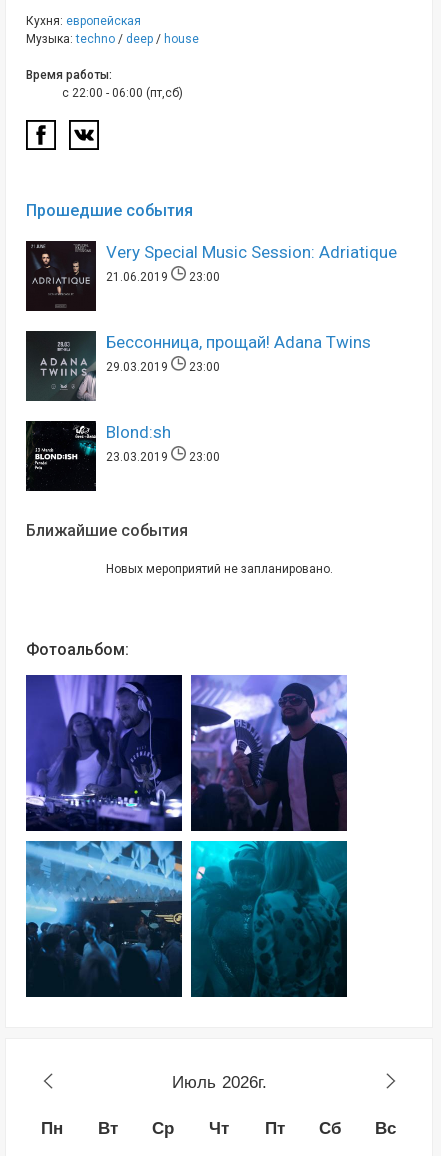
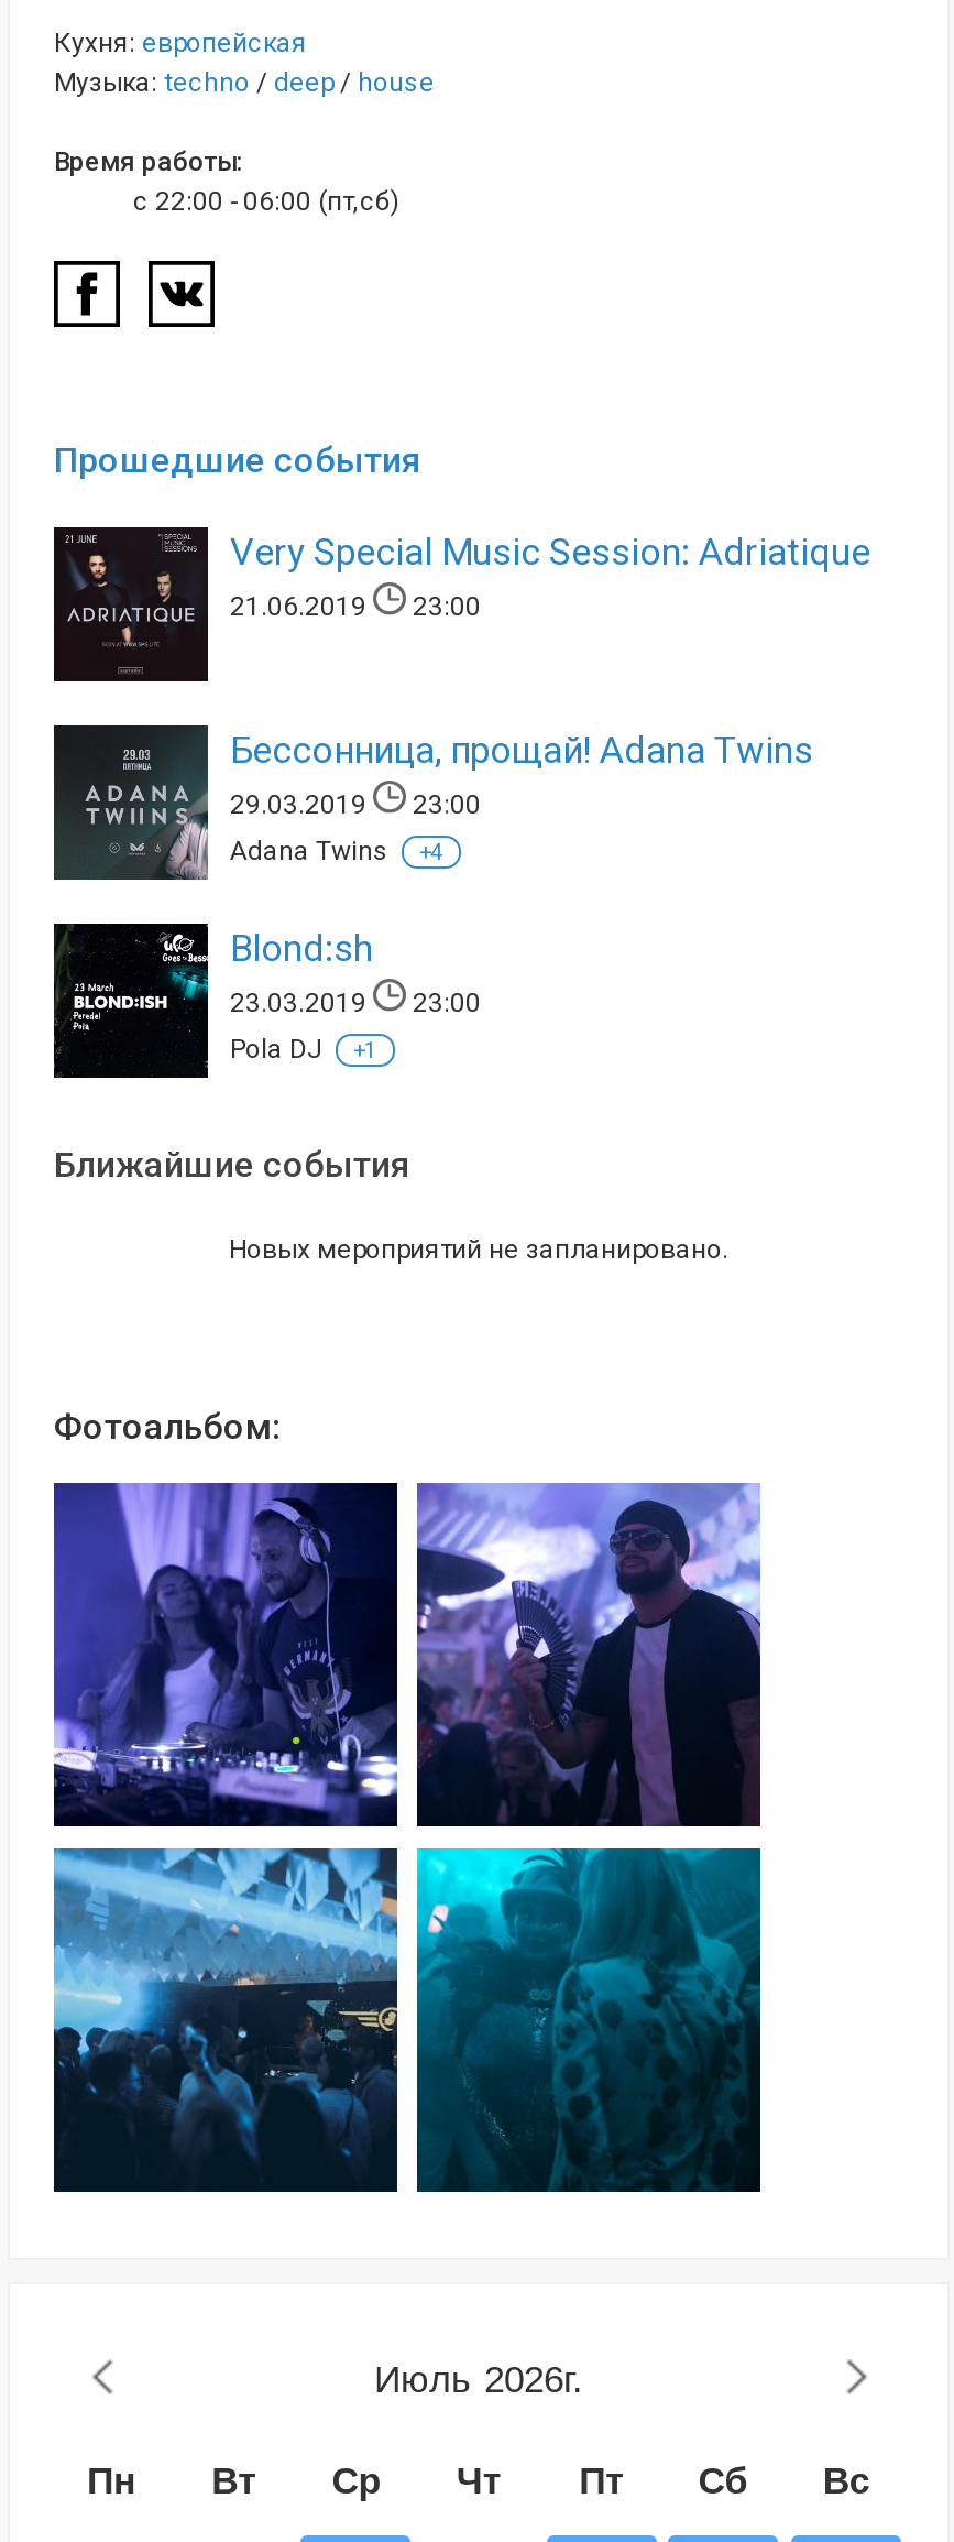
+ Adana Twins
+ +4

+ Pola DJ
+ +1
